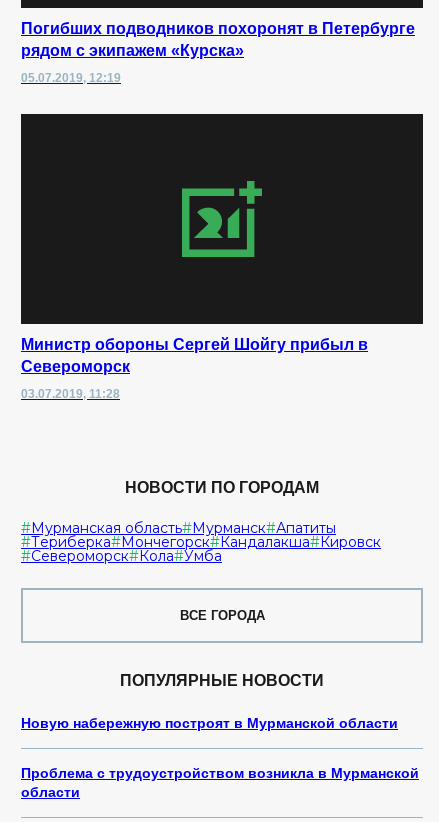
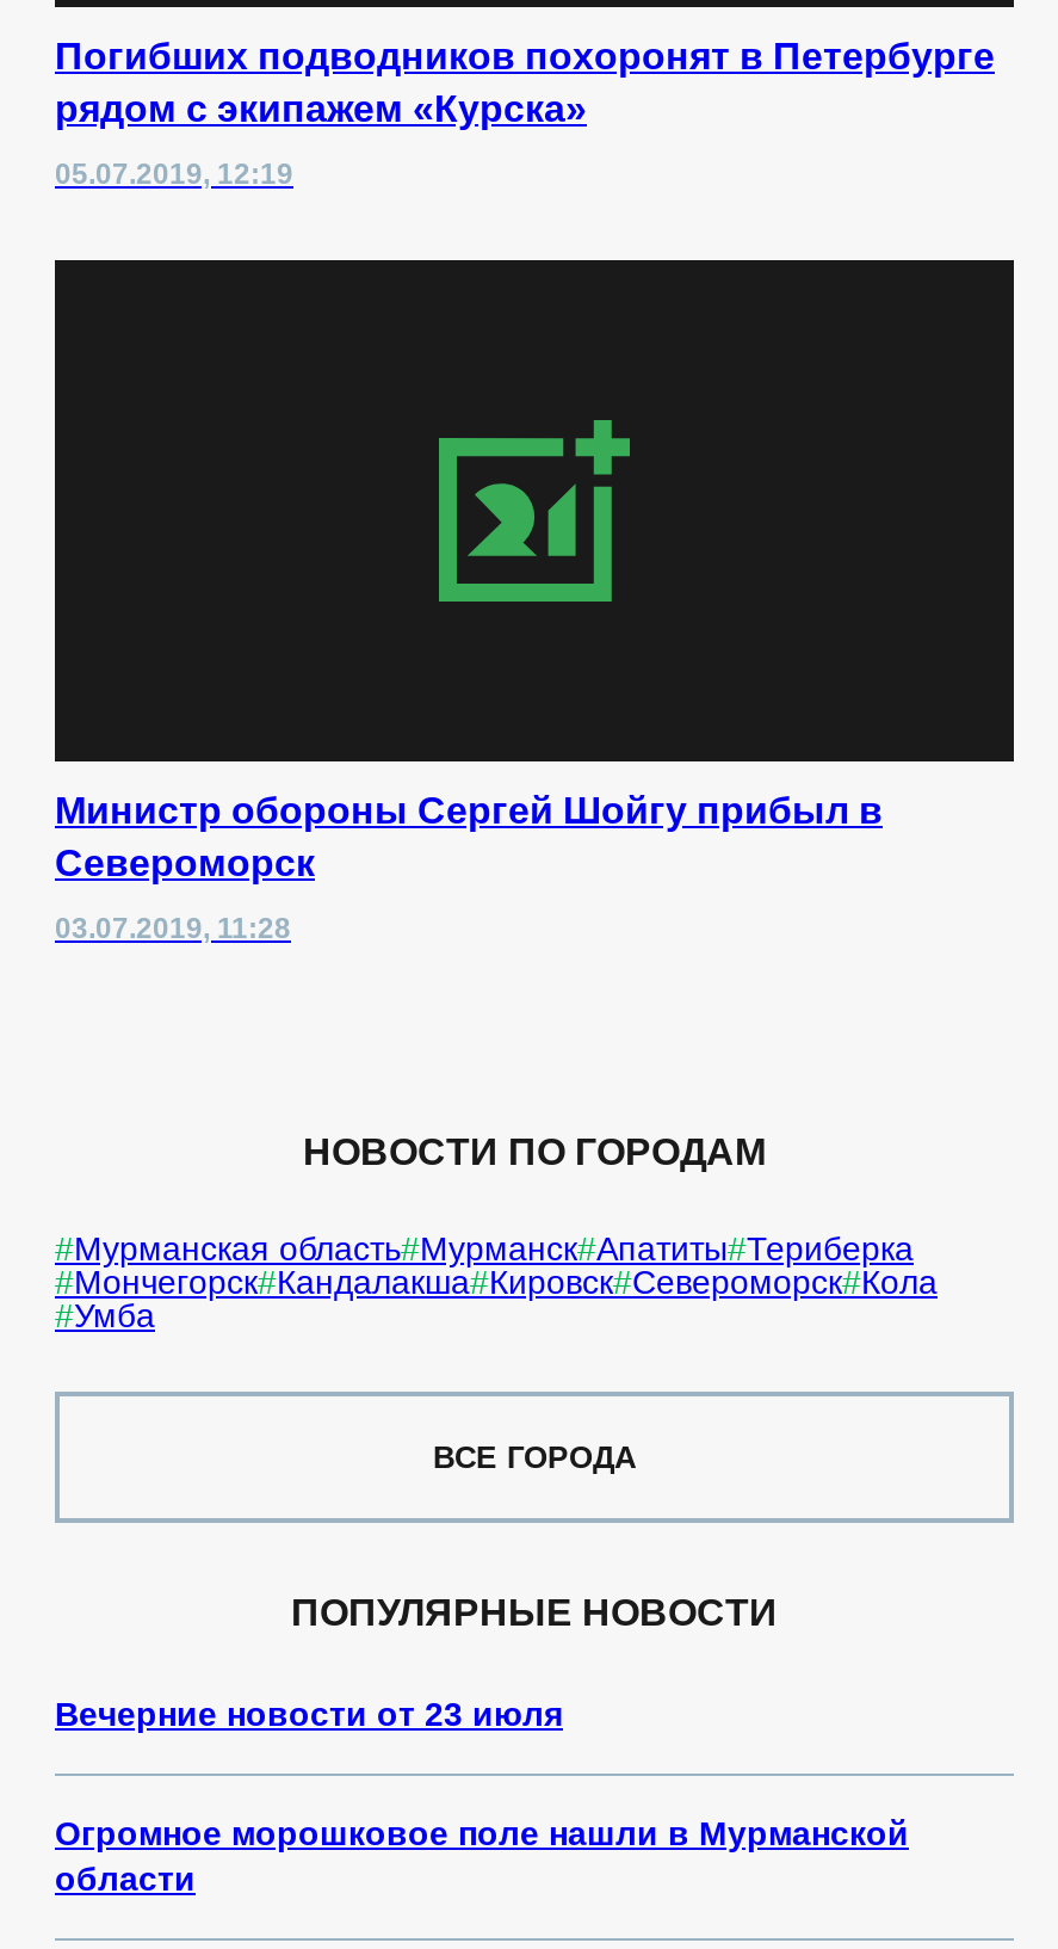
- Новую набережную построят в Мурманской области
+ Вечерние новости от 23 июля

- Проблема с трудоустройством возникла в Мурманской
+ Огромное морошковое поле нашли в Мурманской
